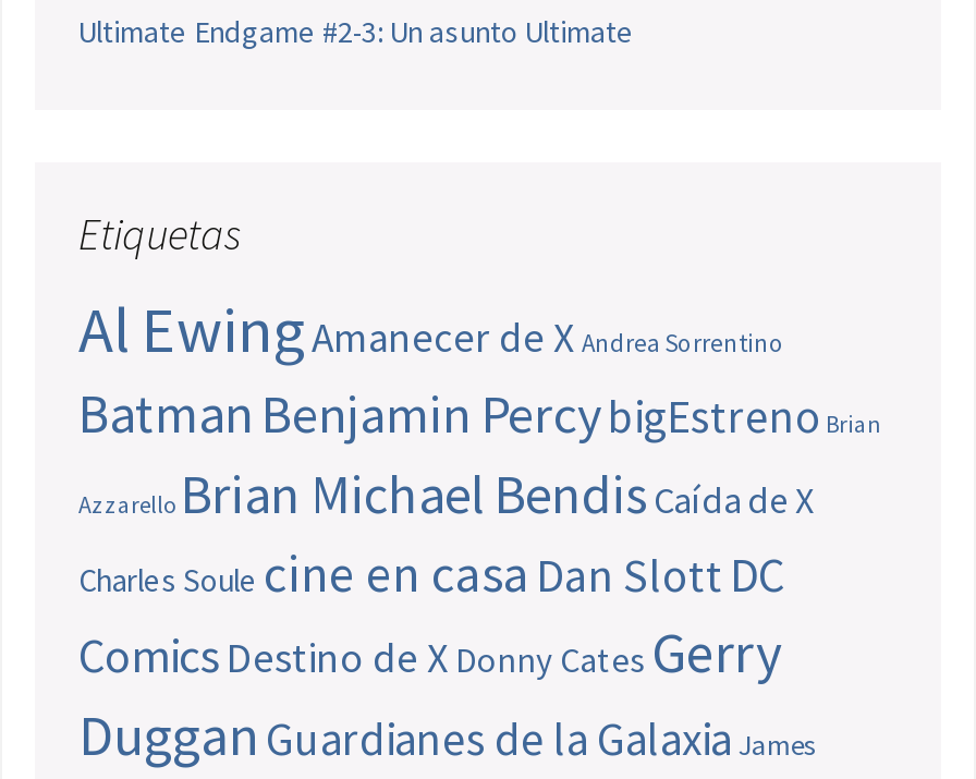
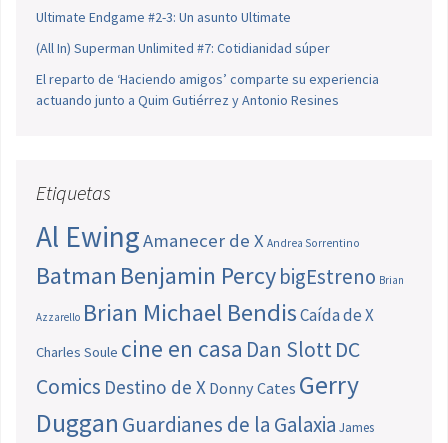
+ (All In) Superman Unlimited #7: Cotidianidad súper
+ El reparto de ‘Haciendo amigos’ comparte su experiencia
+ actuando junto a Quim Gutiérrez y Antonio Resines
